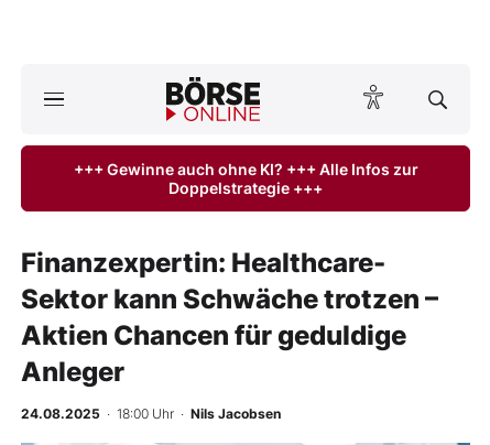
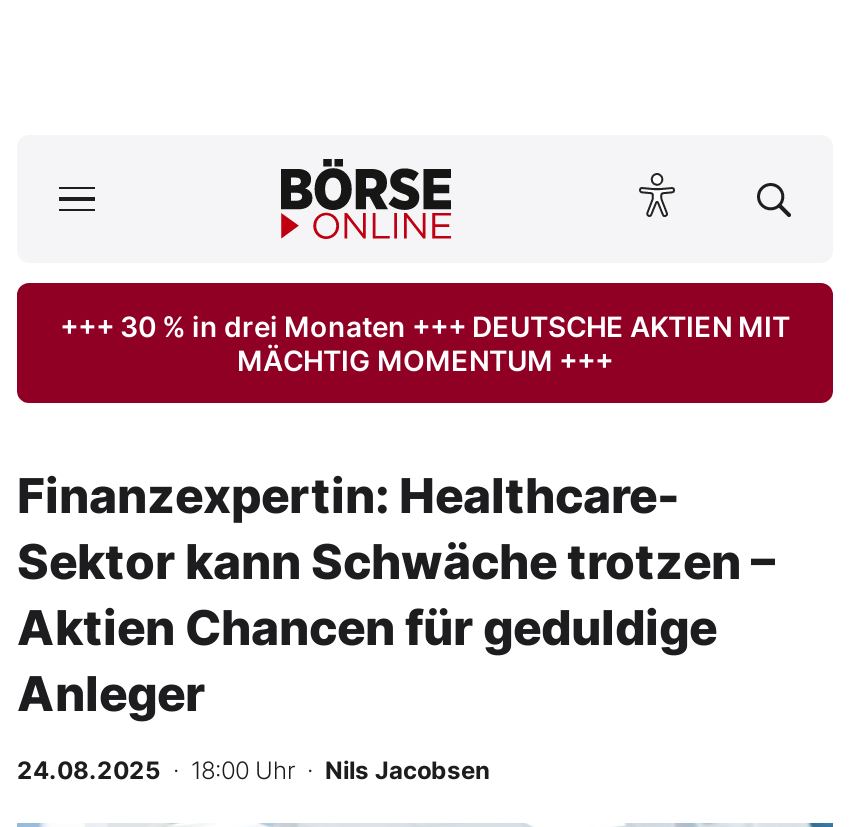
- +++ Gewinne auch ohne KI? +++ Alle Infos zur
- Doppelstrategie +++
+ +++ 30 % in drei Monaten +++ DEUTSCHE AKTIEN MIT
+ MÄCHTIG MOMENTUM +++
